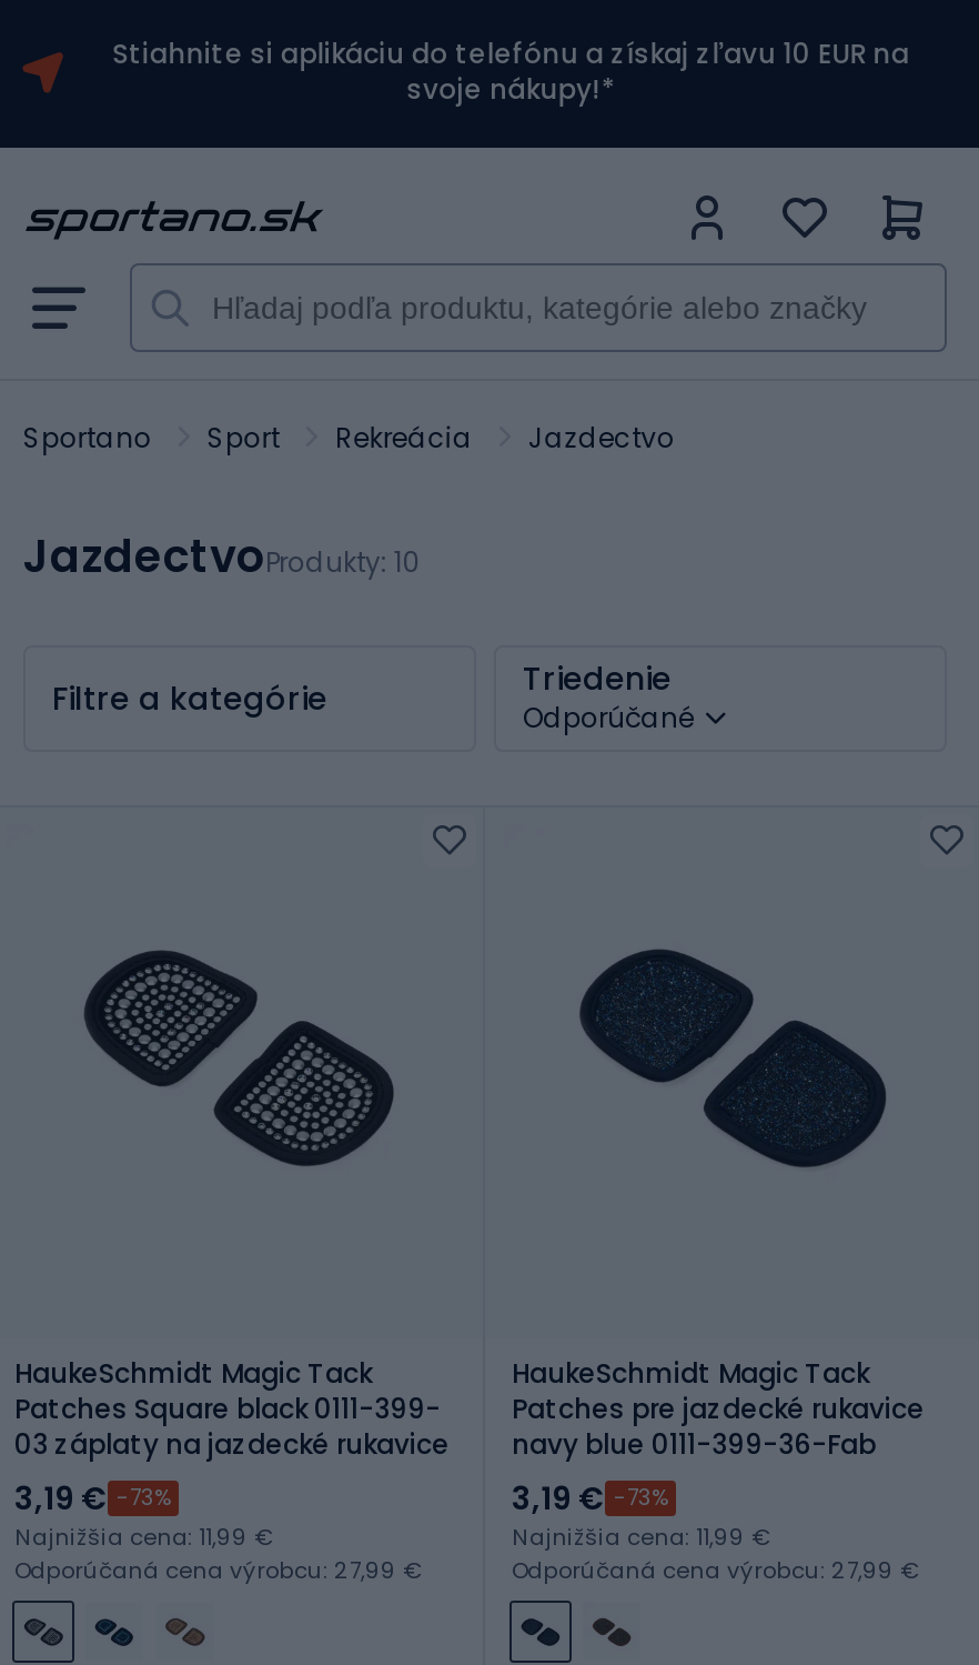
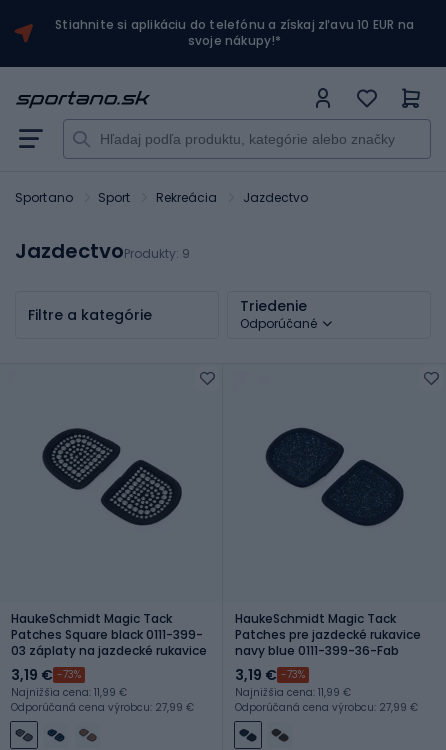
- JazdectvoProdukty:10
+ JazdectvoProdukty:9
